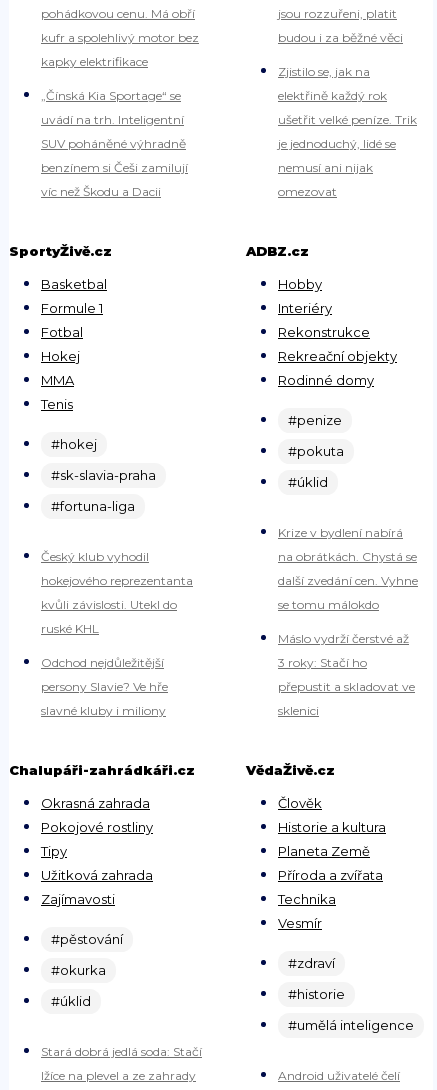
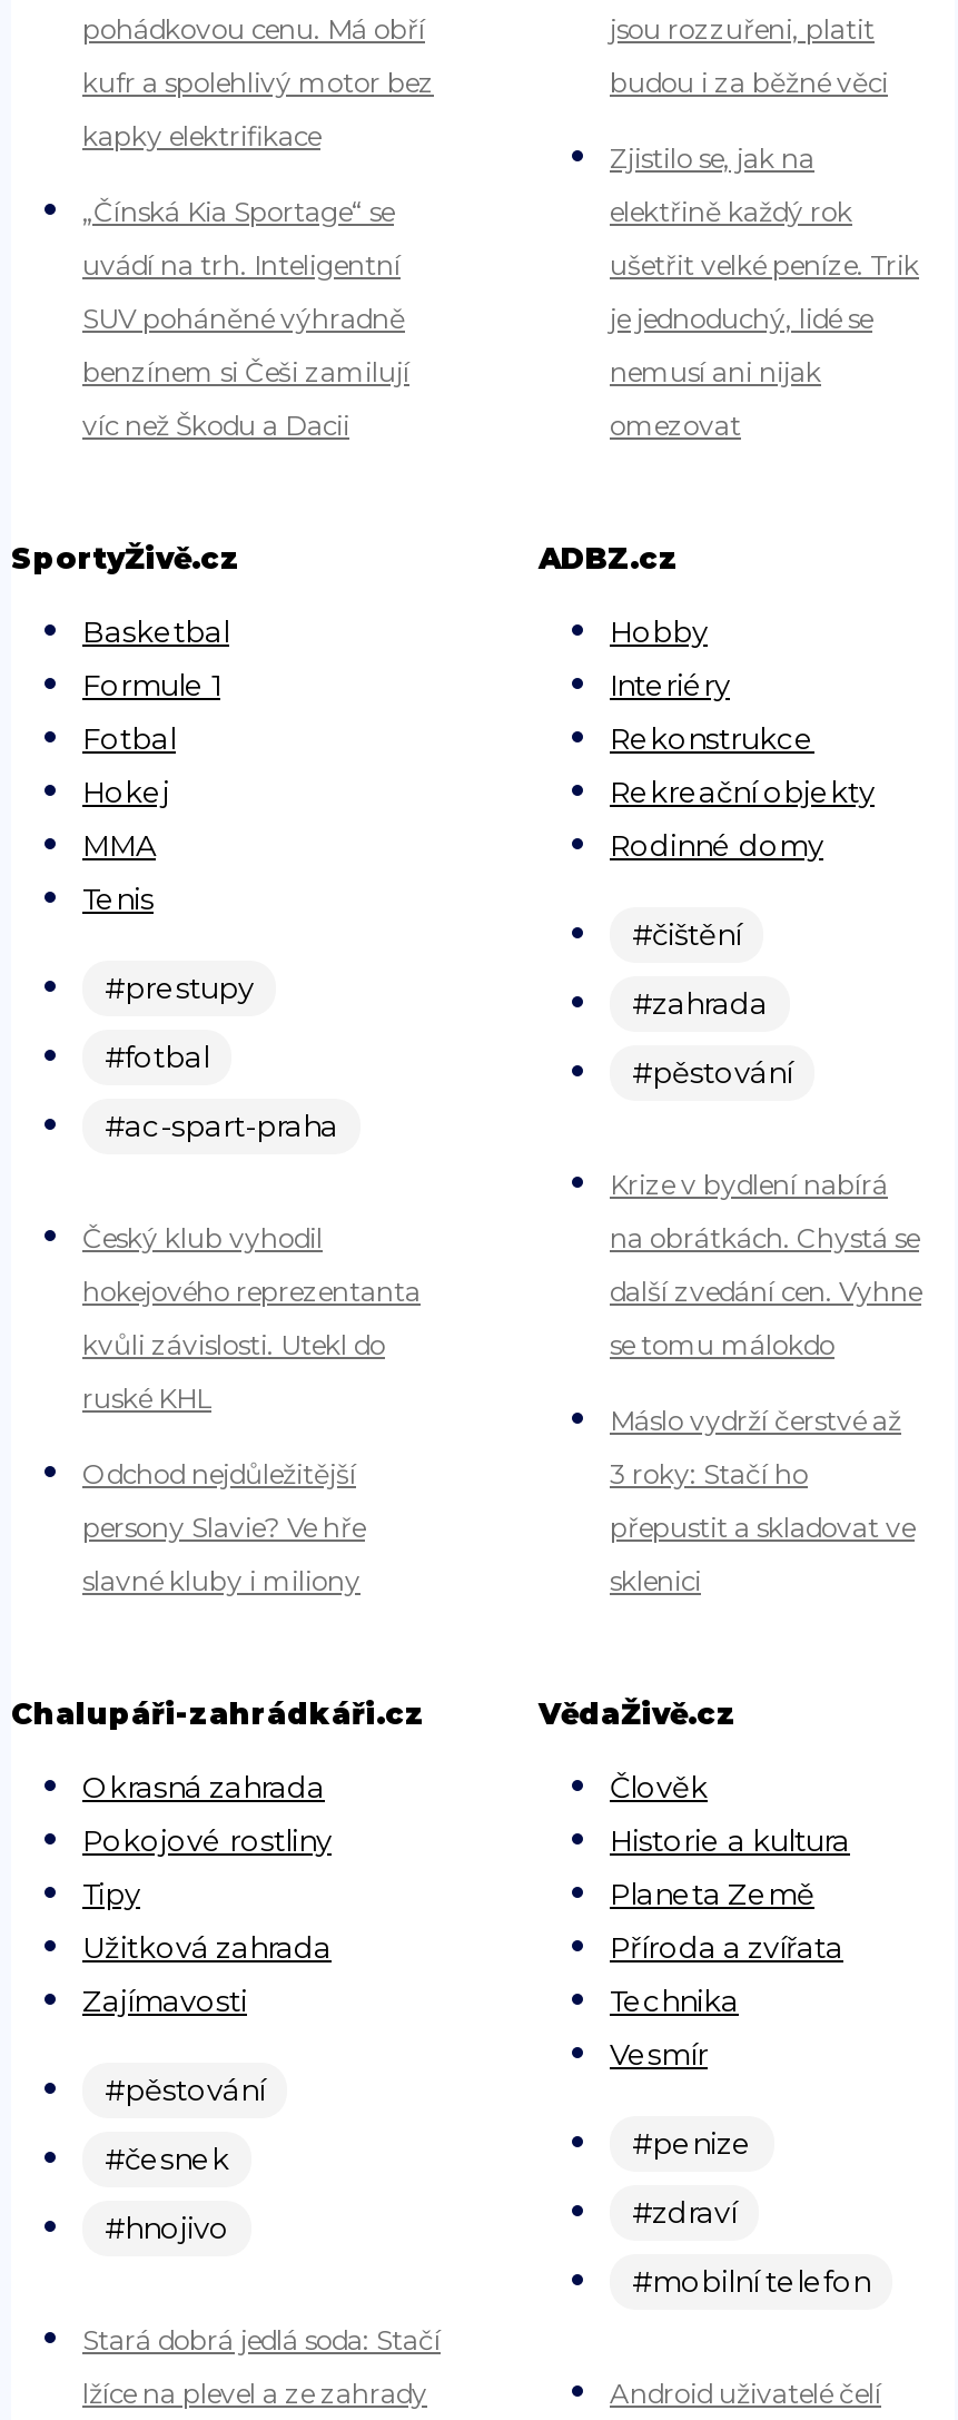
moved down: #penize

+ #čištění

- #hokej
+ #prestupy

- #pokuta
+ #zahrada

- #sk-slavia-praha
+ #fotbal

- #úklid
+ #pěstování

- #fortuna-liga
+ #ac-spart-praha

moved down: #zdraví

- #okurka
+ #česnek

- #historie
- #umělá inteligence
+ #mobilní telefon

- #úklid
+ #hnojivo
